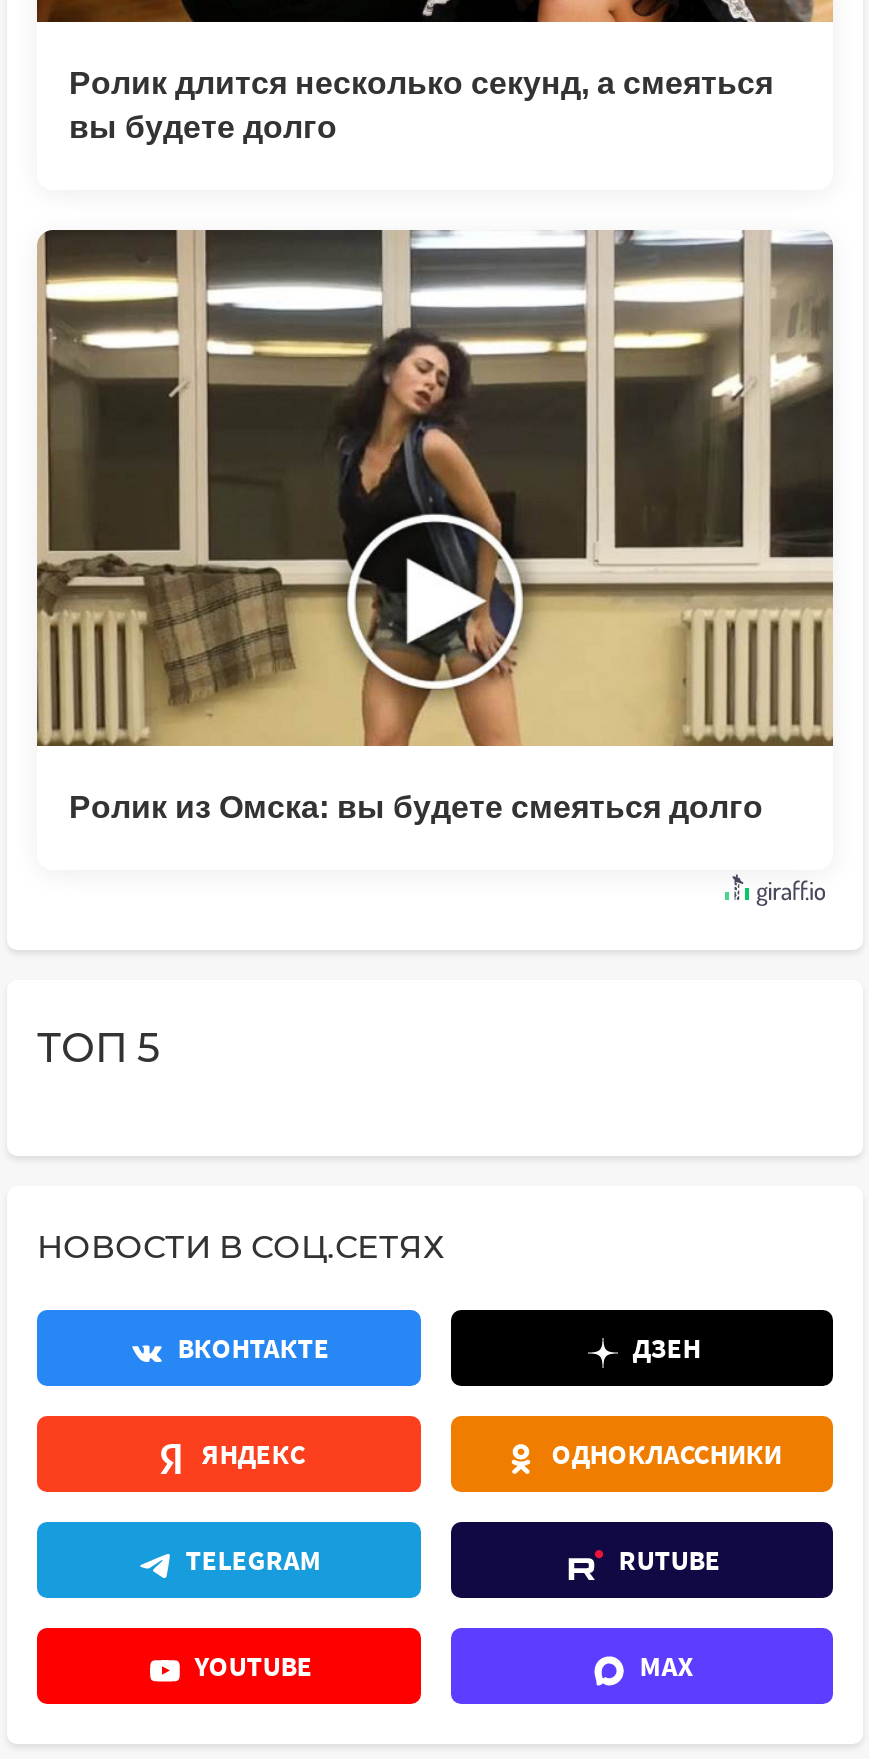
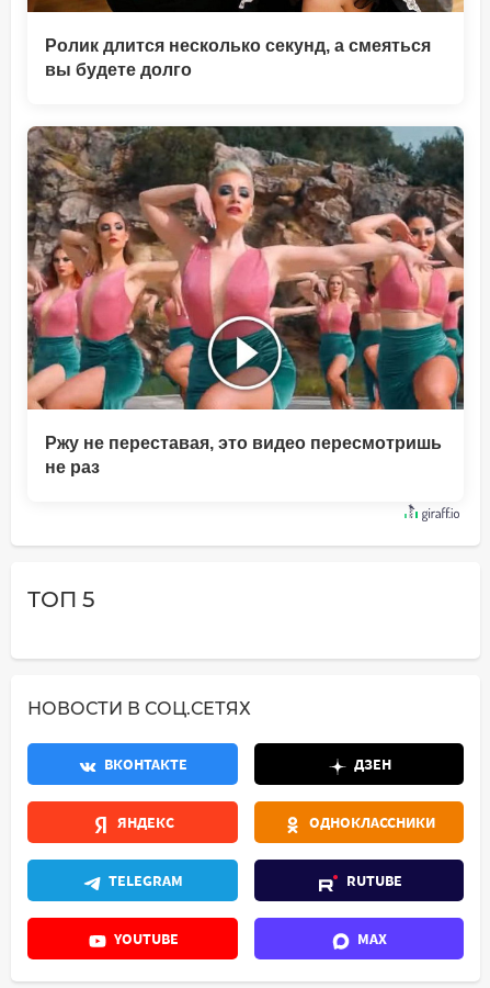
- [image]
- Ролик из Омска: вы будете смеяться долго
+ [image]
+ Ржу не переставая, это видео пересмотришь
+ не раз
